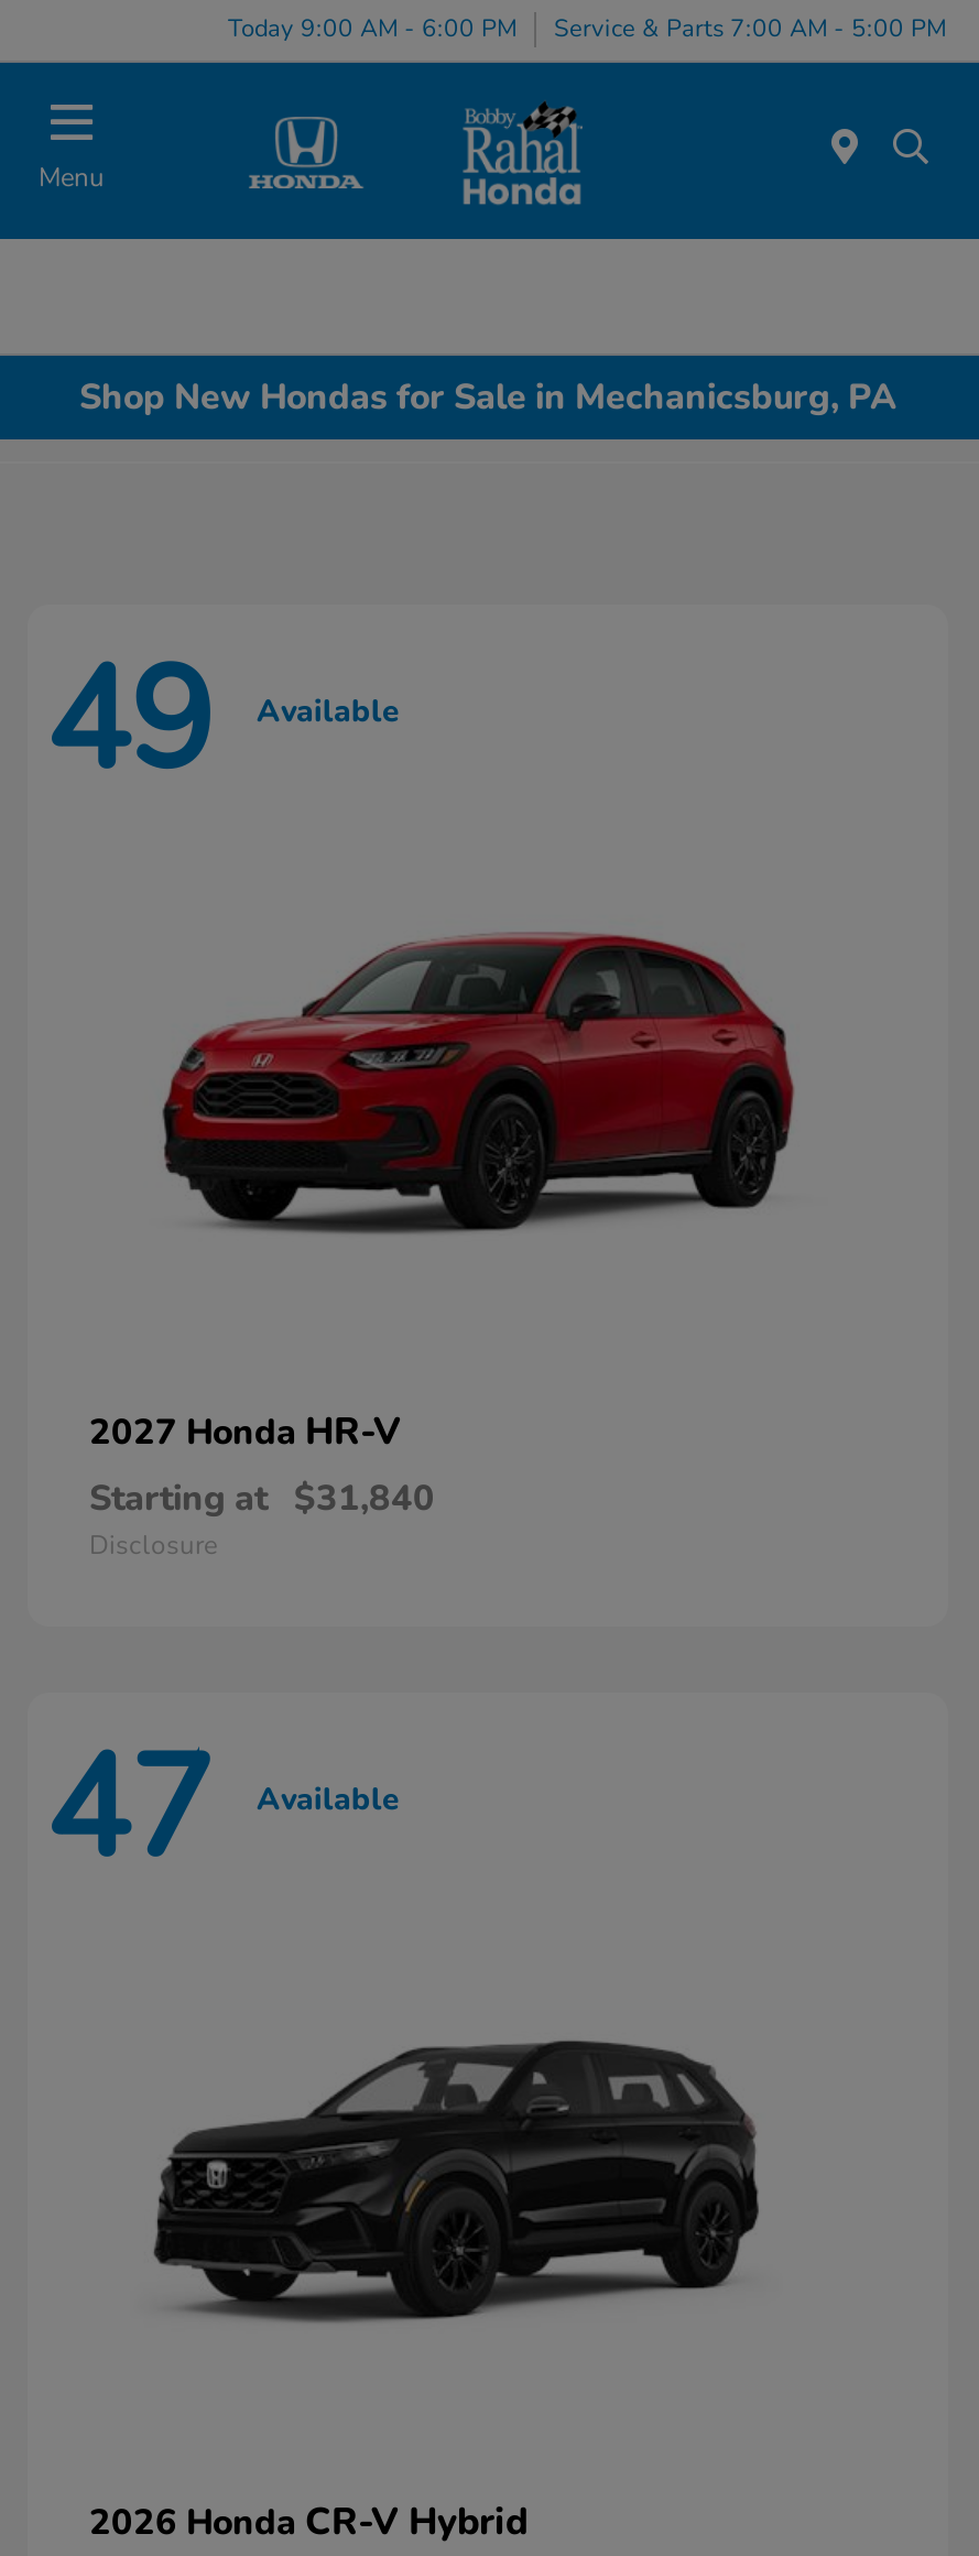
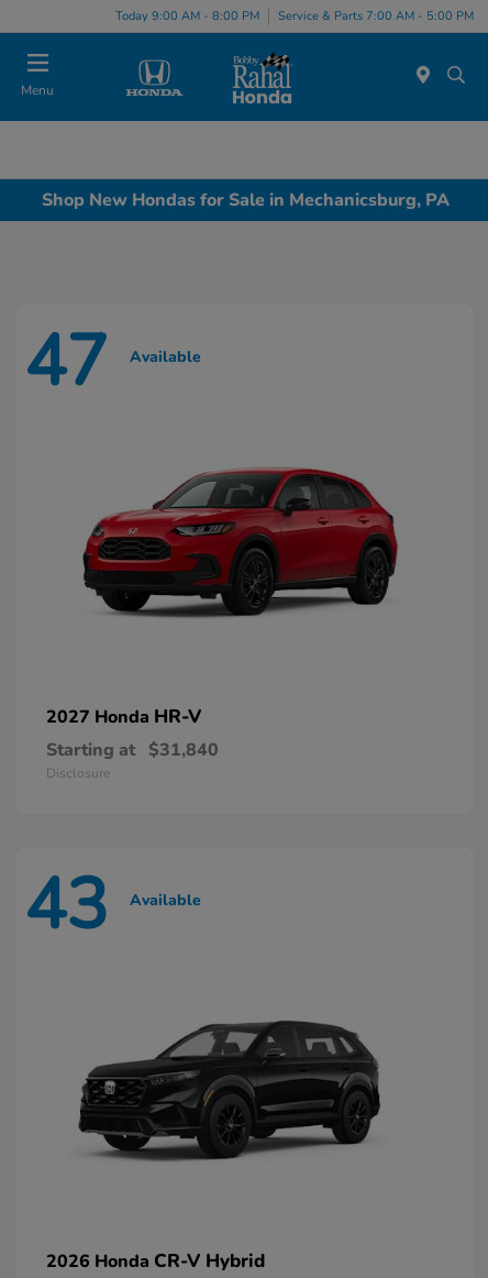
- Today 9:00 AM - 6:00 PM Service & Parts 7:00 AM - 5:00 PM
+ Today 9:00 AM - 8:00 PM Service & Parts 7:00 AM - 5:00 PM

- 49 Available
+ 47 Available

- 47 Available
+ 43 Available
